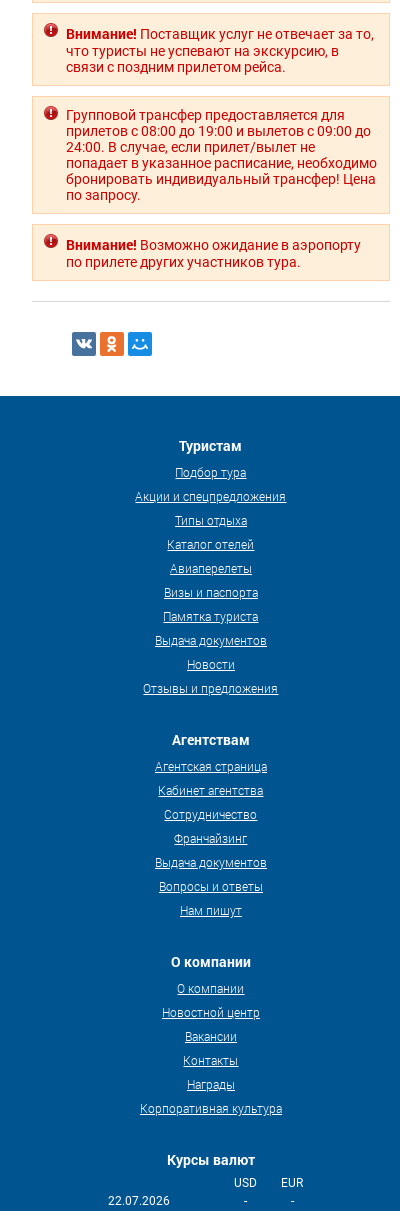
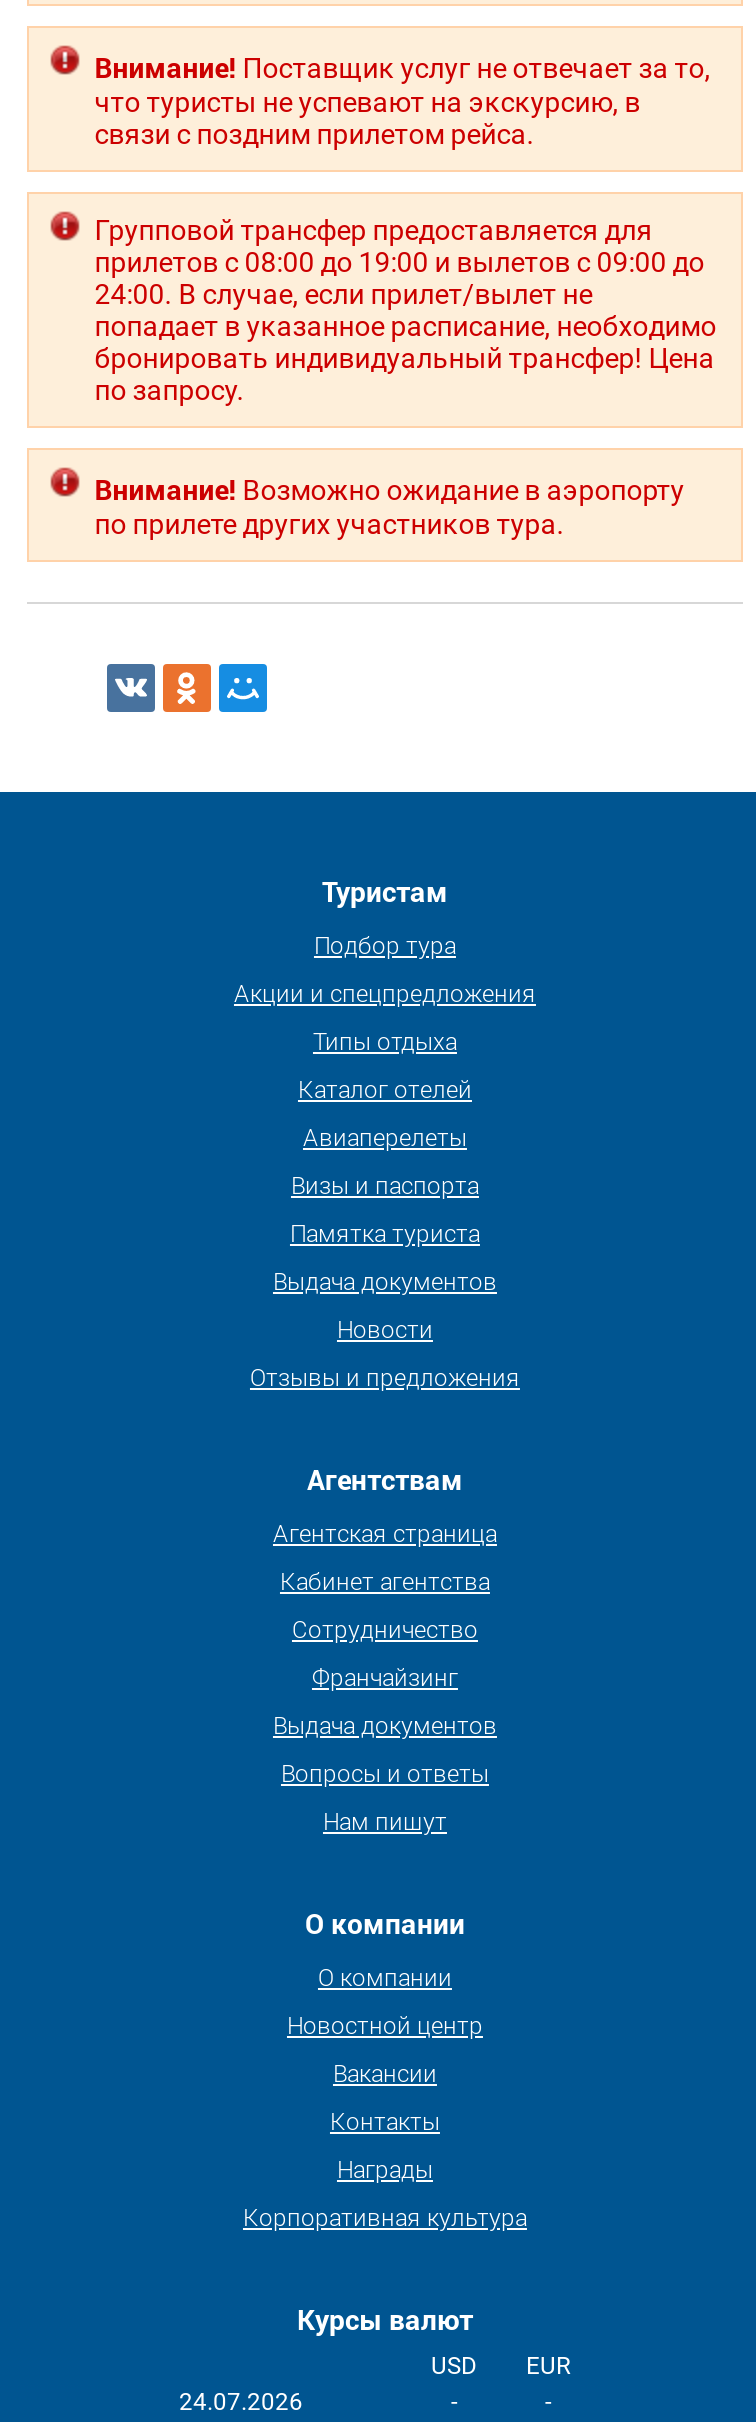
- 22.07.2026
+ 24.07.2026
